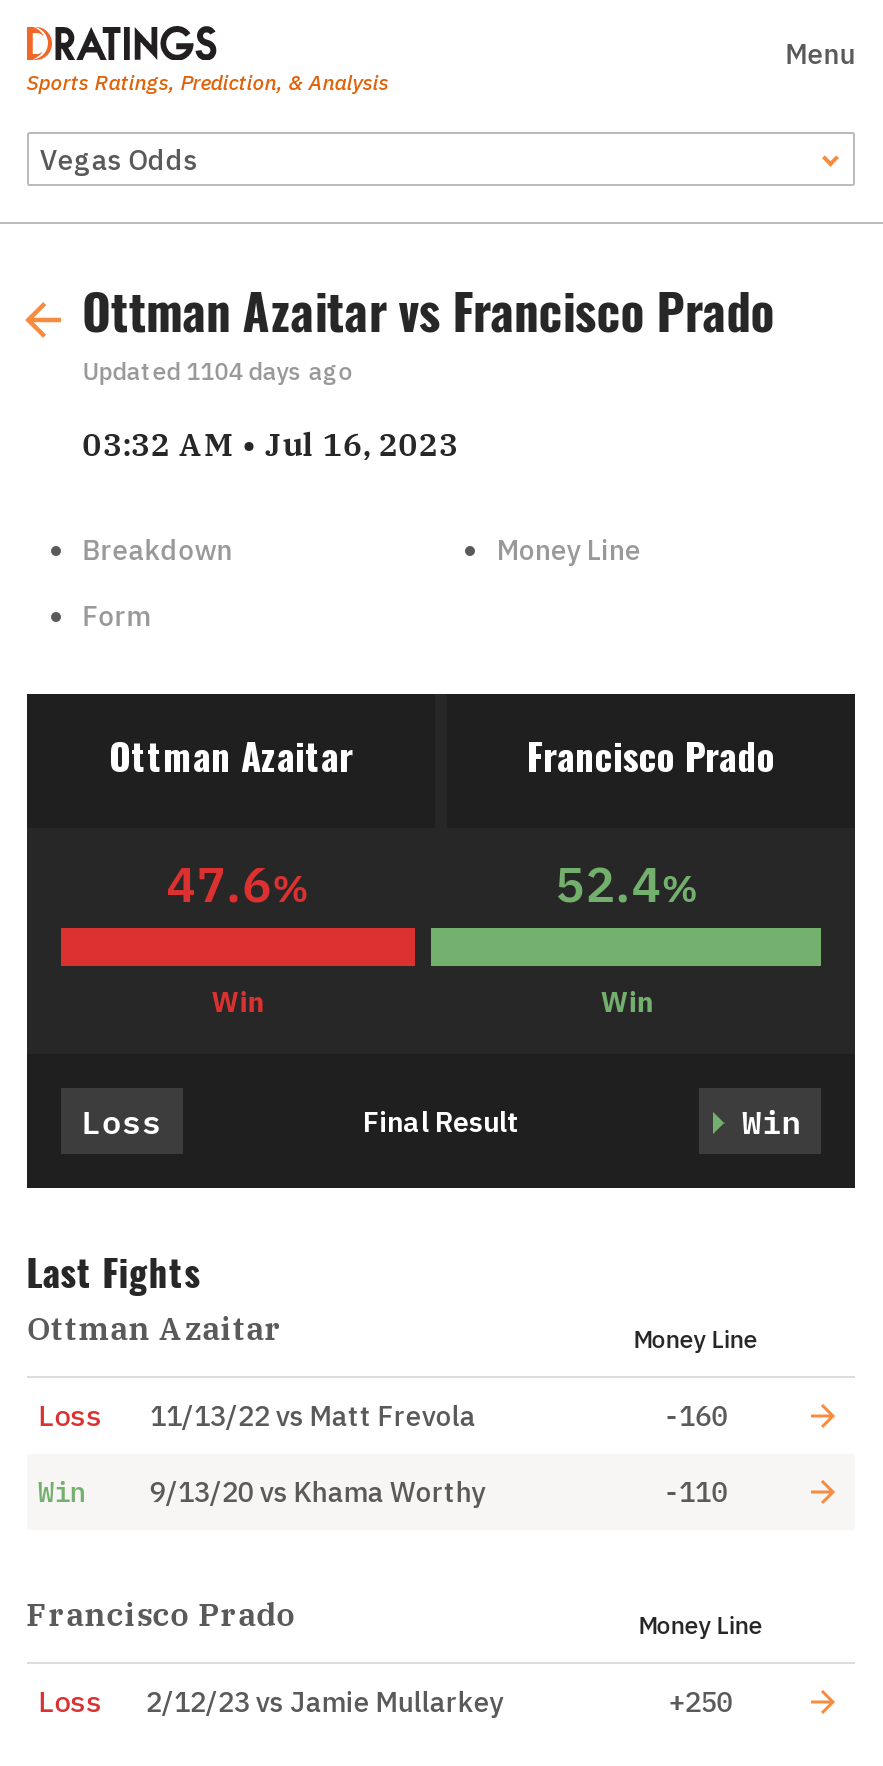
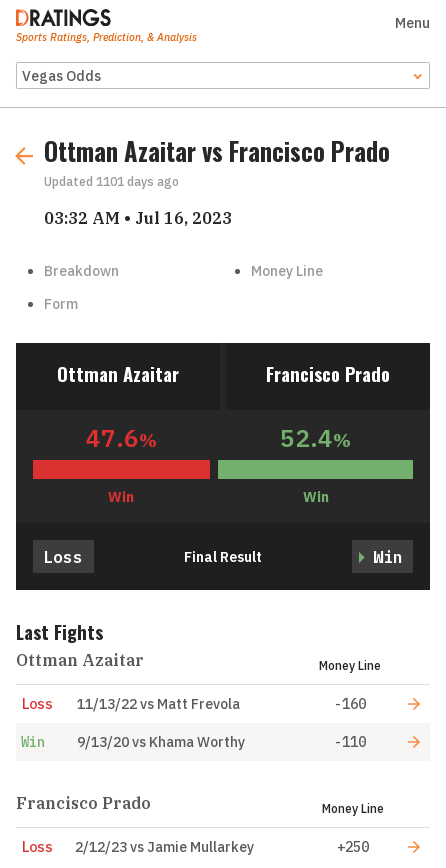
- Updated 1104 days ago
+ Updated 1101 days ago
